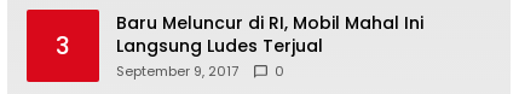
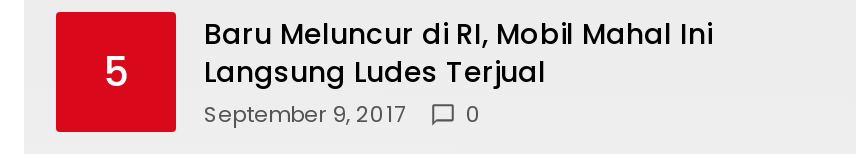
- 3 Langsung Ludes Terjual
+ 5 Langsung Ludes Terjual
